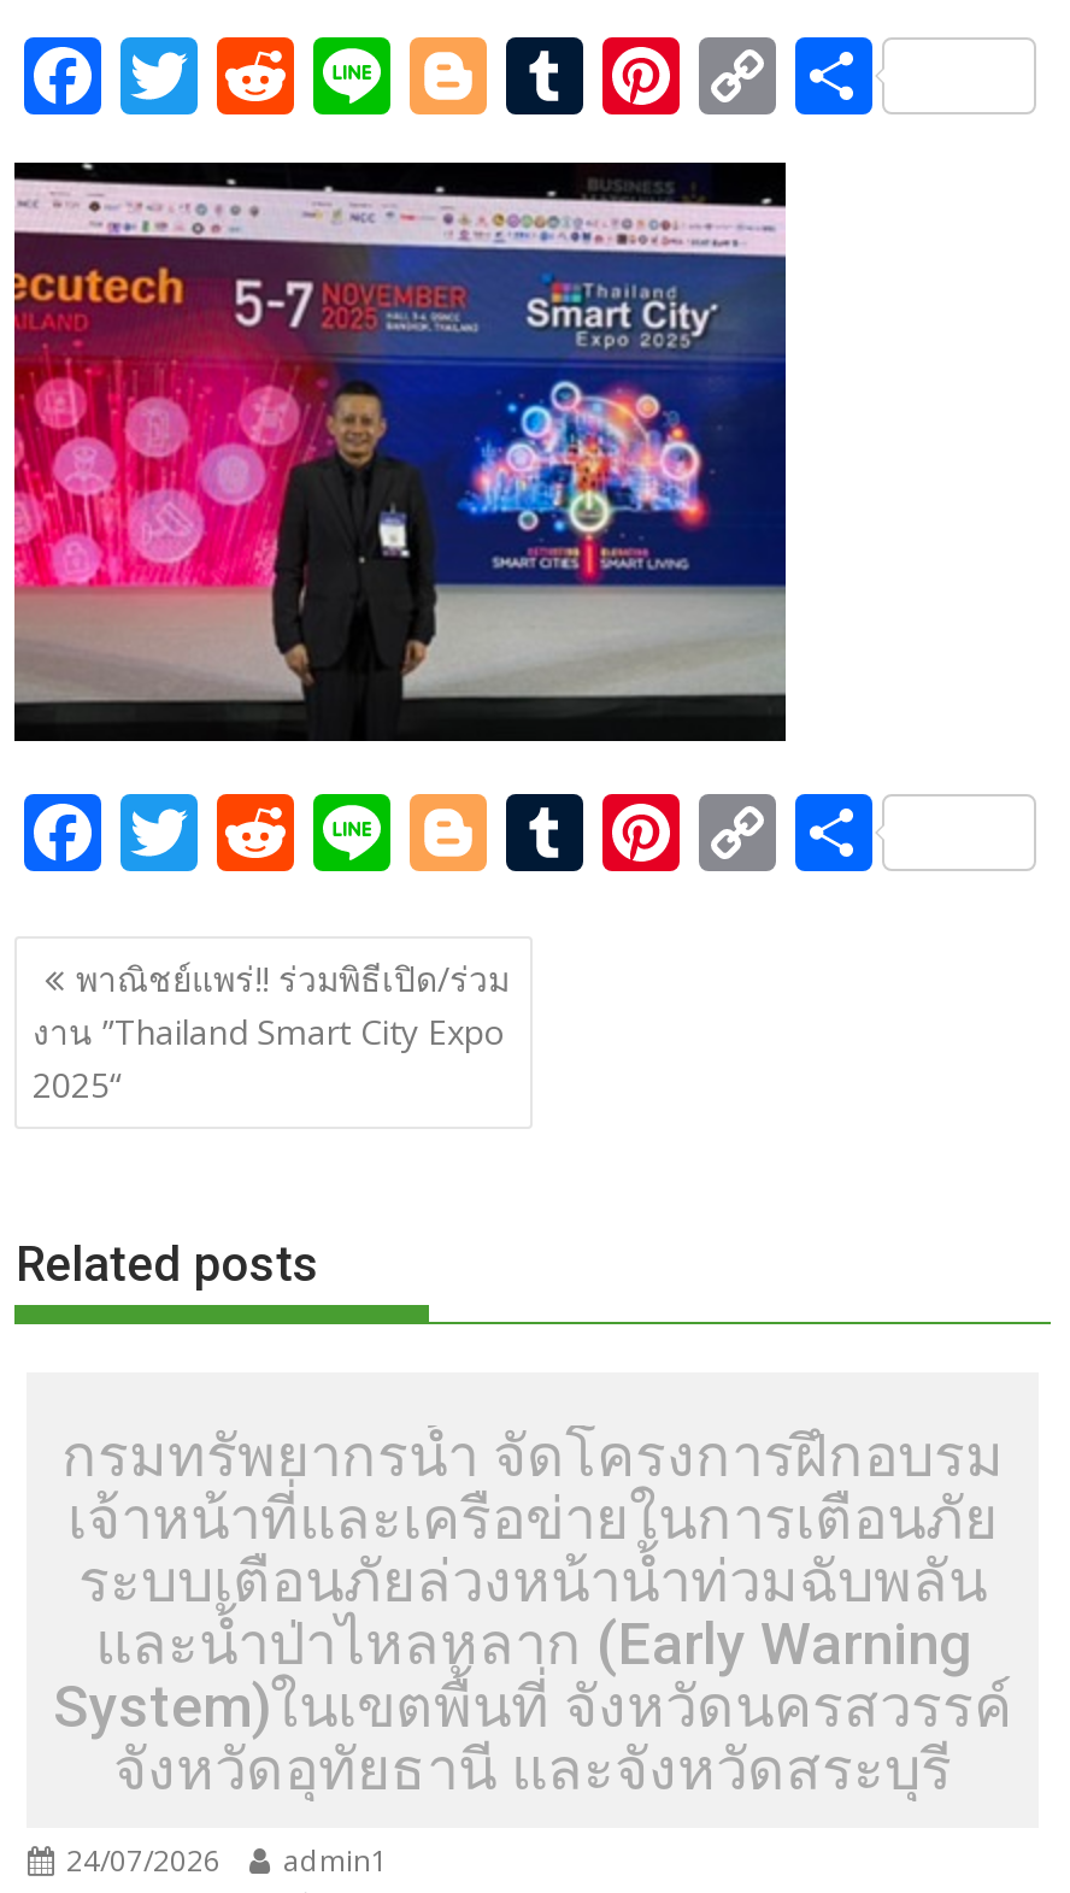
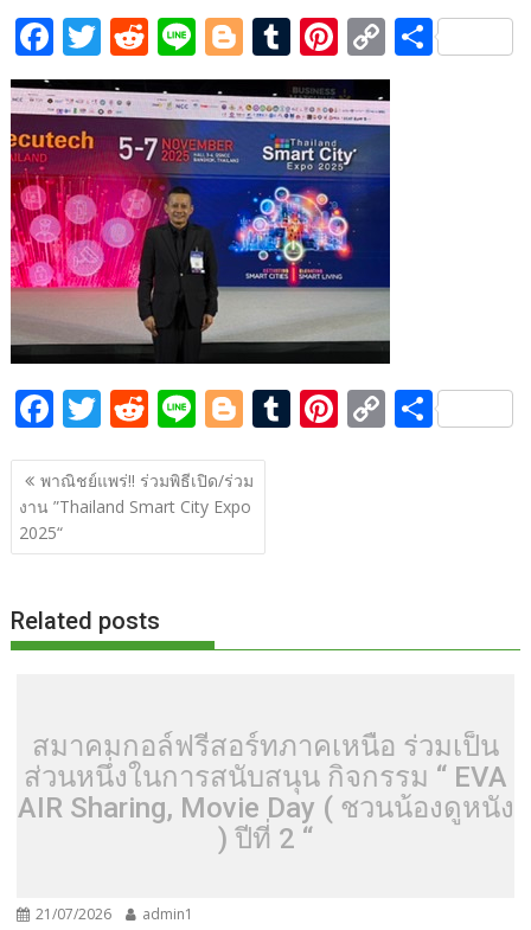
- กรมทรัพยากรน้ำ จัดโครงการฝึกอบรม
- เจ้าหน้าที่และเครือข่ายในการเตือนภัย
- ระบบเตือนภัยล่วงหน้าน้ำท่วมฉับพลัน
- และน้ำป่าไหลหลาก (Early Warning
- System)ในเขตพื้นที่ จังหวัดนครสวรรค์
- จังหวัดอุทัยธานี และจังหวัดสระบุรี
+ สมาคมกอล์ฟรีสอร์ทภาคเหนือ ร่วมเป็น
+ ส่วนหนึ่งในการสนับสนุน กิจกรรม “ EVA
+ AIR Sharing, Movie Day ( ชวนน้องดูหนัง
+ ) ปีที่ 2 “

- 24/07/2026 admin1
+ 21/07/2026 admin1
